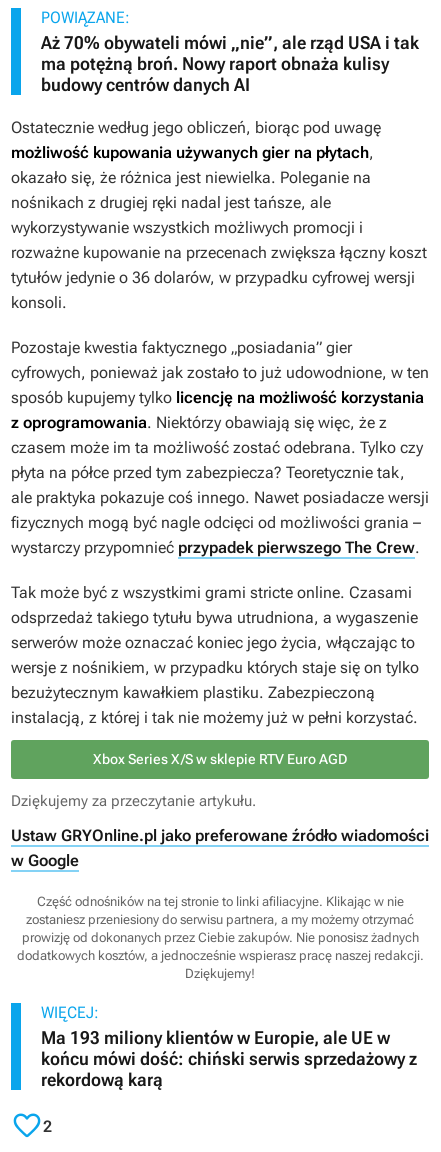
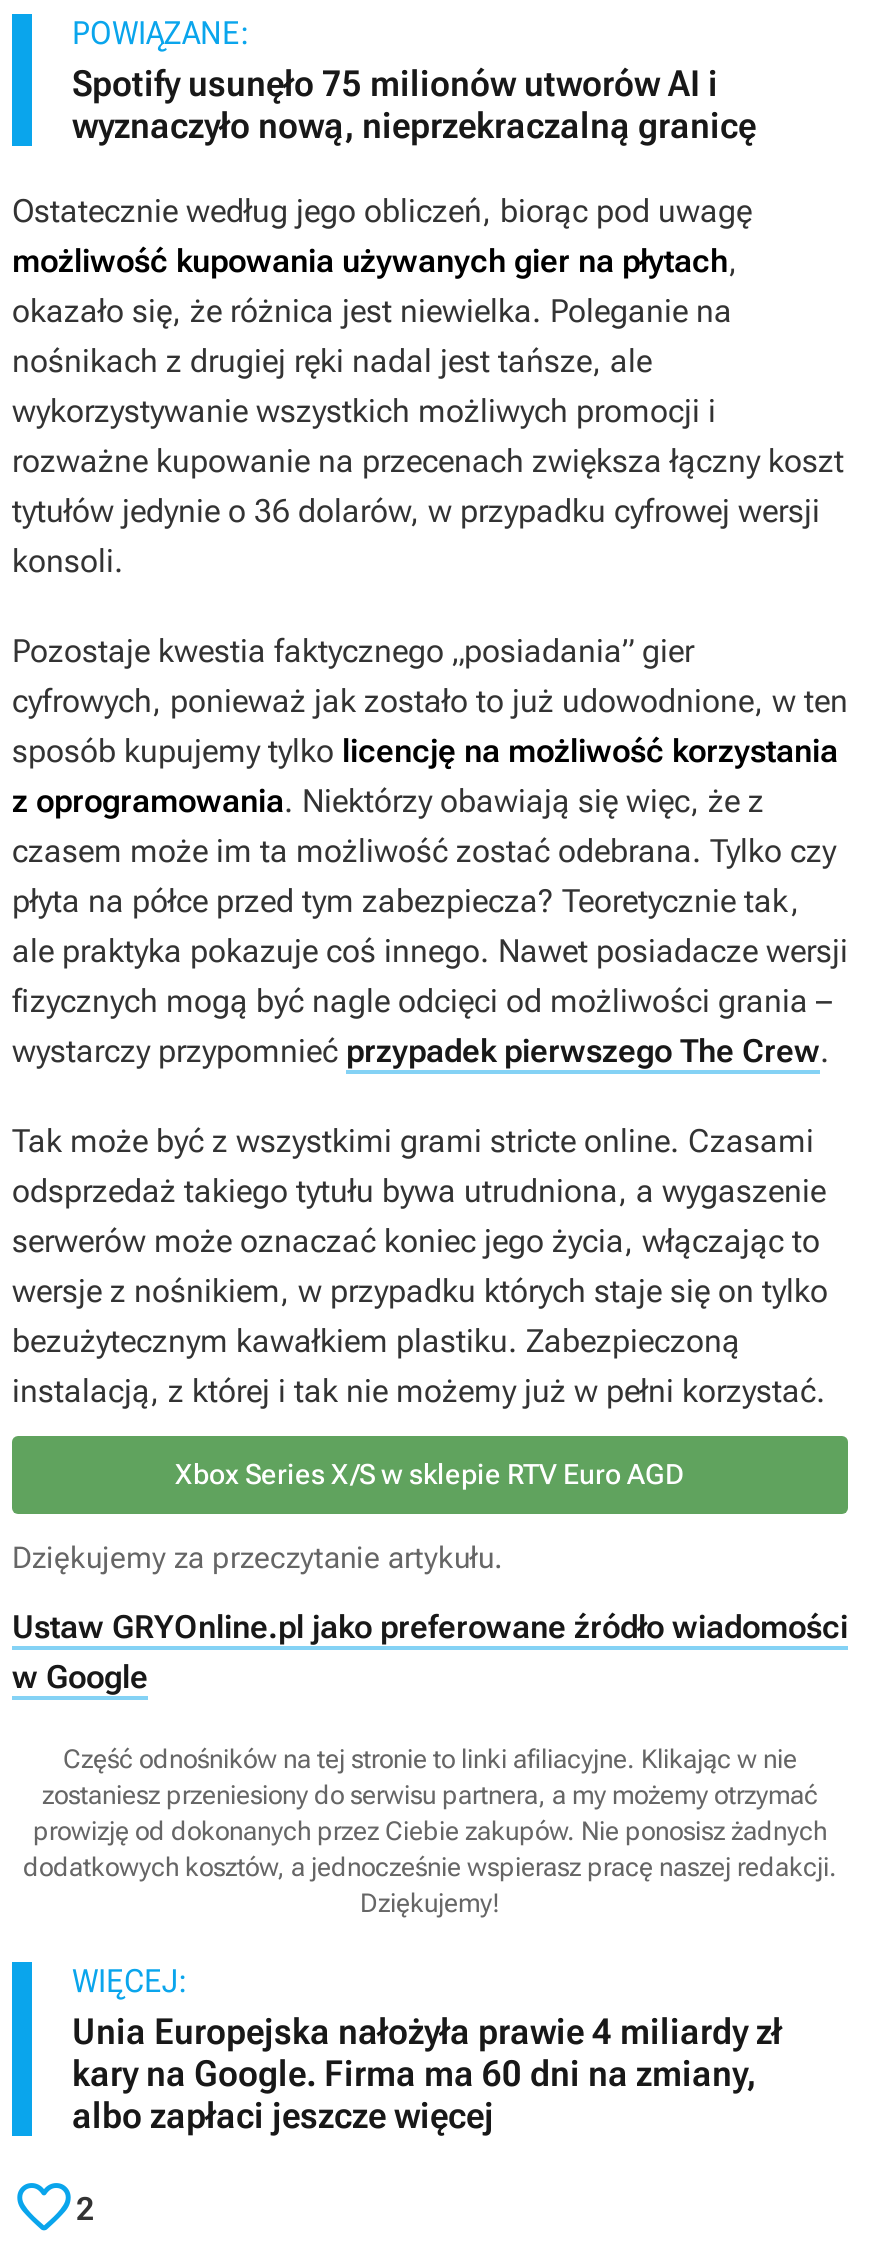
- Aż 70% obywateli mówi „nie”, ale rząd USA i tak
- ma potężną broń. Nowy raport obnaża kulisy
- budowy centrów danych AI
+ Spotify usunęło 75 milionów utworów AI i
+ wyznaczyło nową, nieprzekraczalną granicę

- Ma 193 miliony klientów w Europie, ale UE w
- końcu mówi dość: chiński serwis sprzedażowy z
- rekordową karą
+ Unia Europejska nałożyła prawie 4 miliardy zł
+ kary na Google. Firma ma 60 dni na zmiany,
+ albo zapłaci jeszcze więcej
